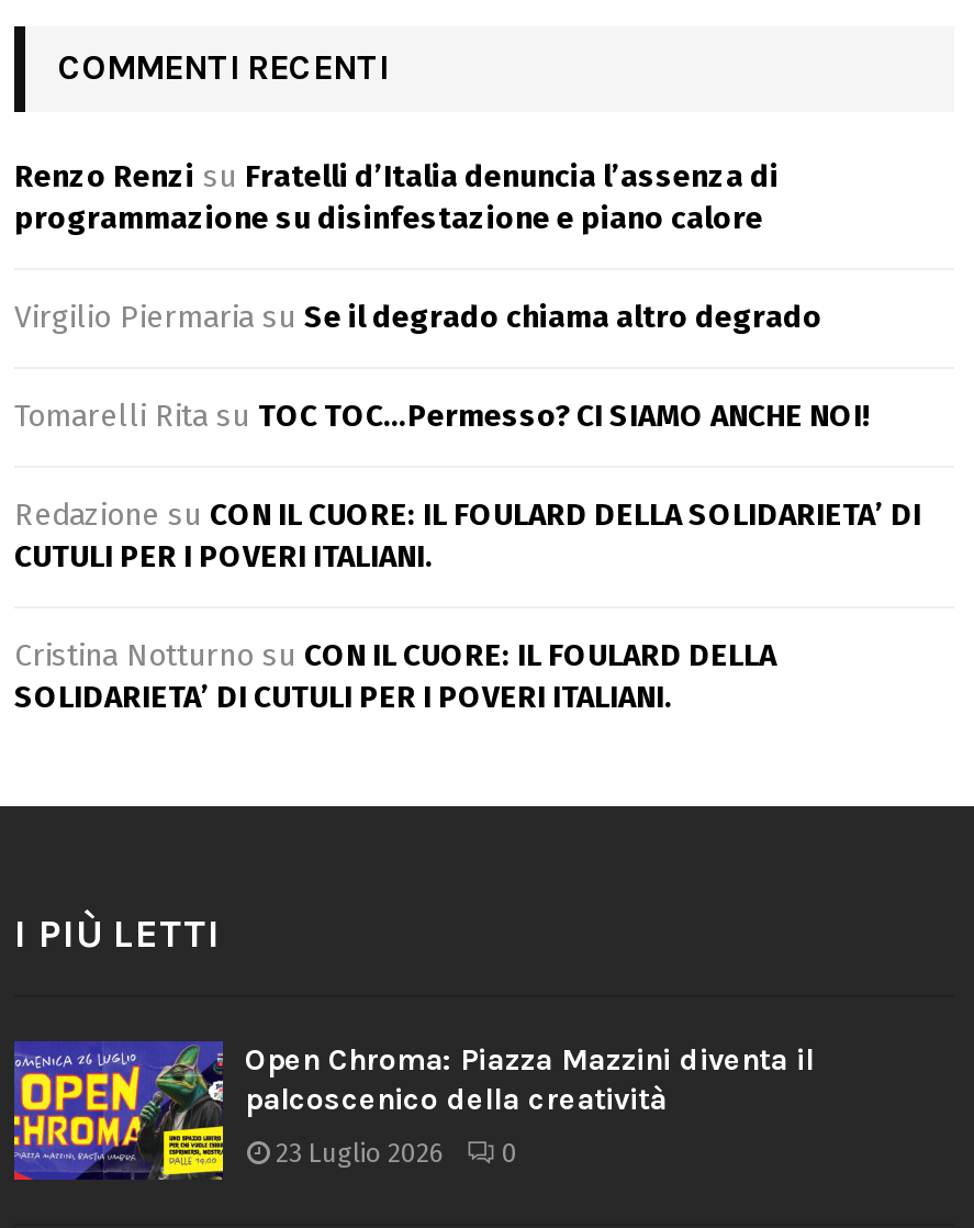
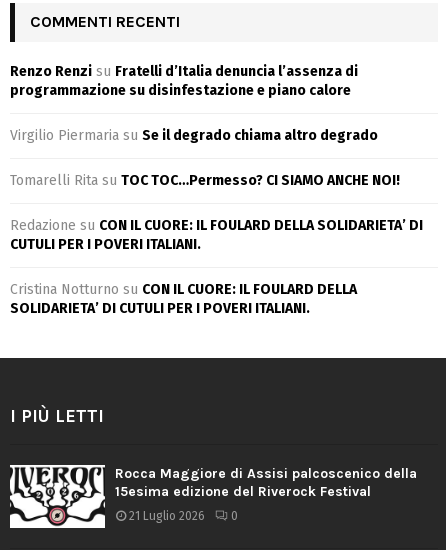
- [image]
- Open Chroma: Piazza Mazzini diventa il
- palcoscenico della creatività
+ [image]
+ Rocca Maggiore di Assisi palcoscenico della
+ 15esima edizione del Riverock Festival

- 23 Luglio 2026 0
+ 21 Luglio 2026 0
